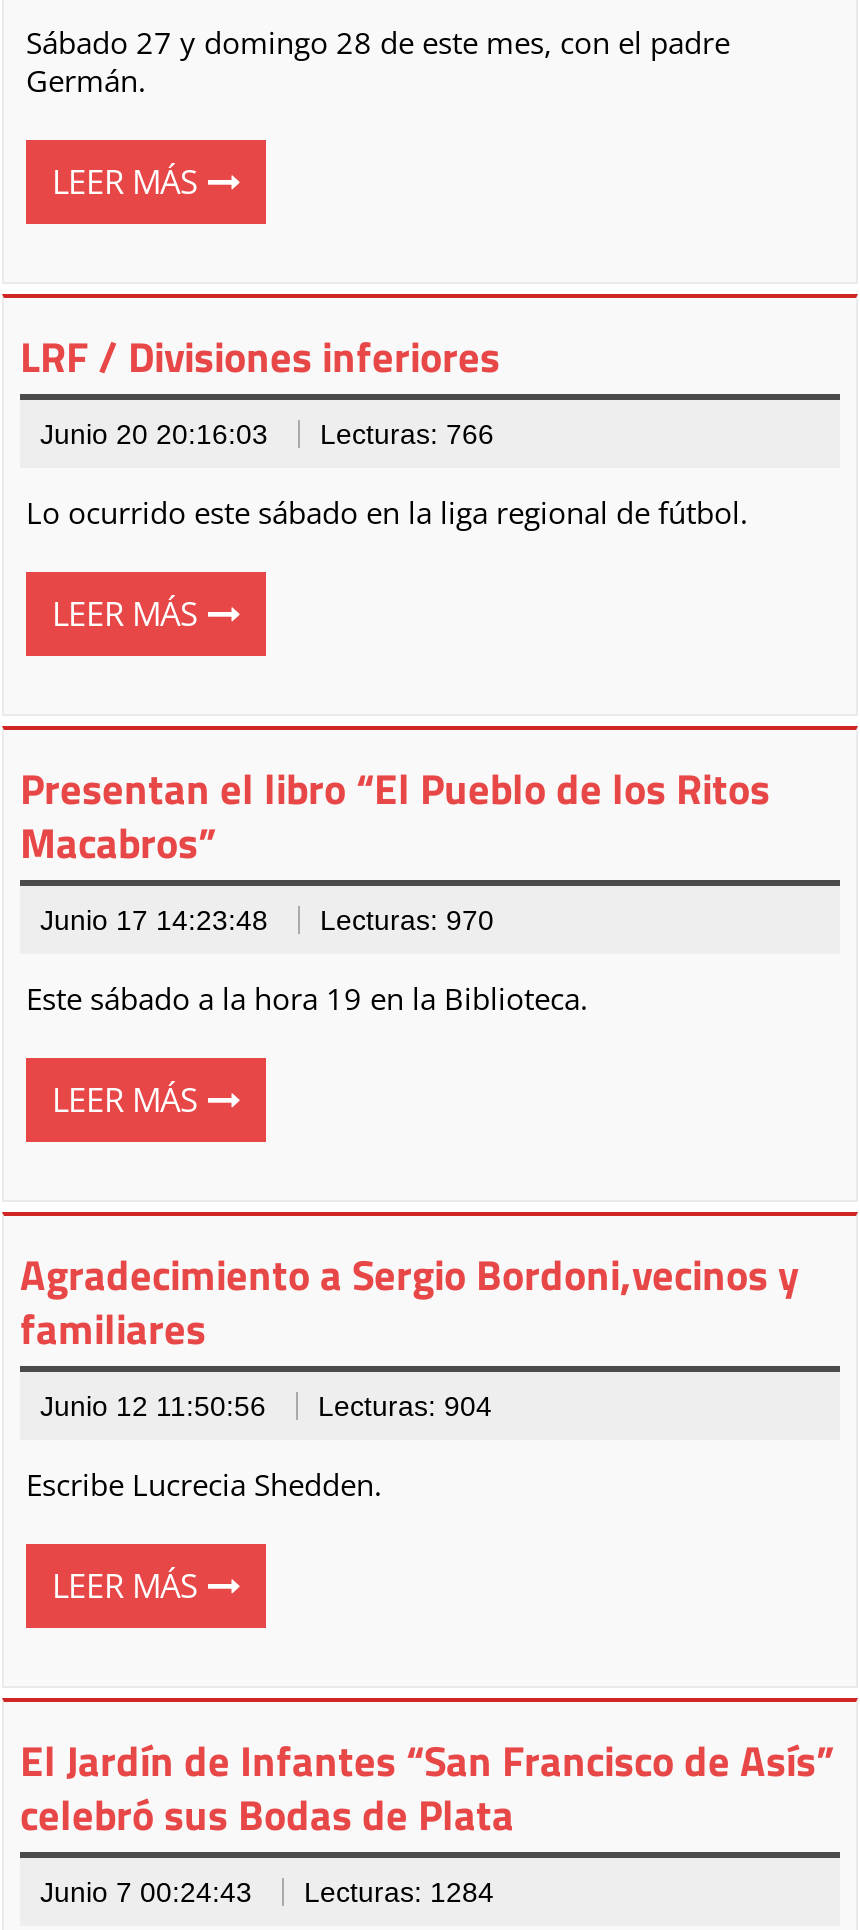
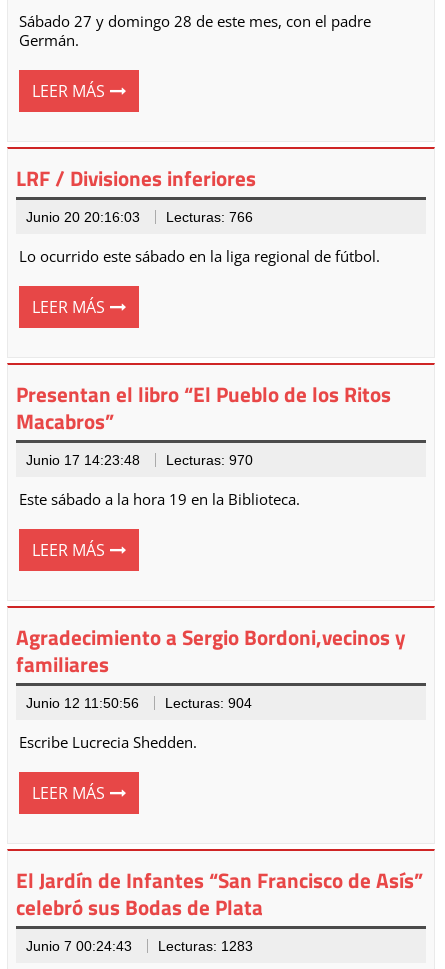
- Junio 7 00:24:43 Lecturas: 1284
+ Junio 7 00:24:43 Lecturas: 1283
